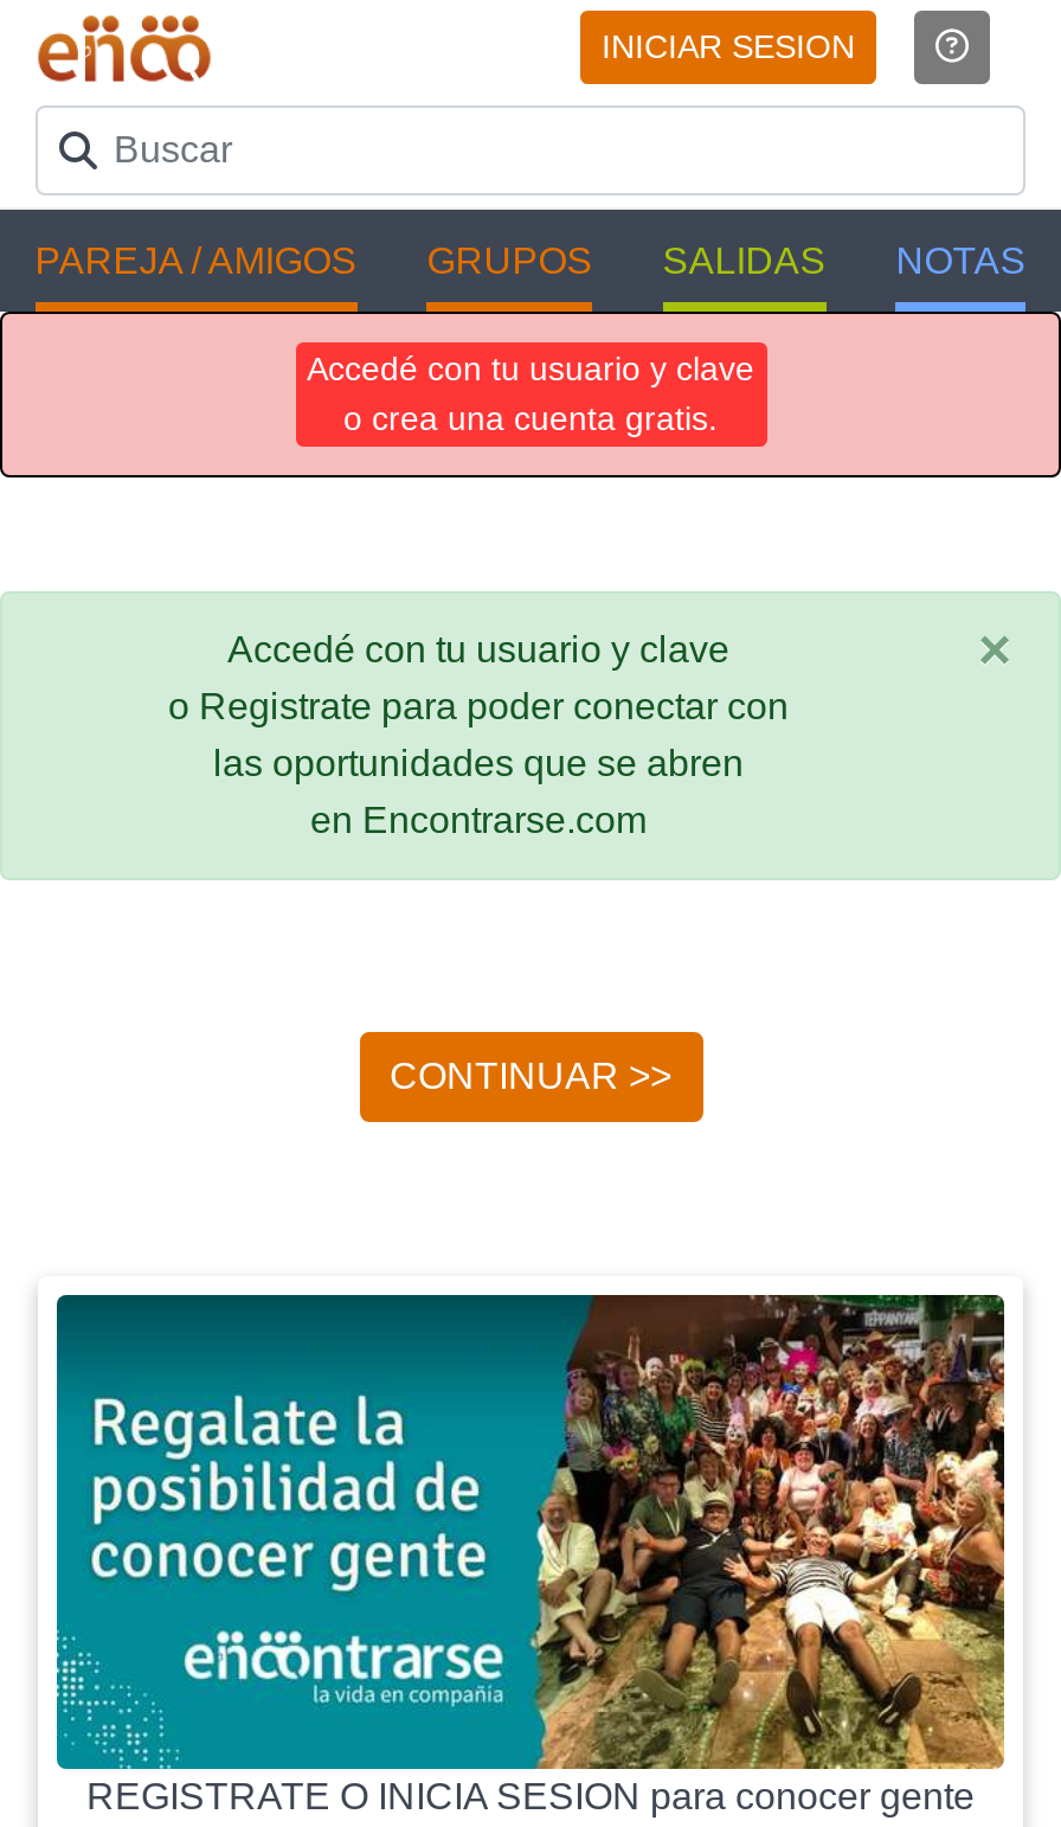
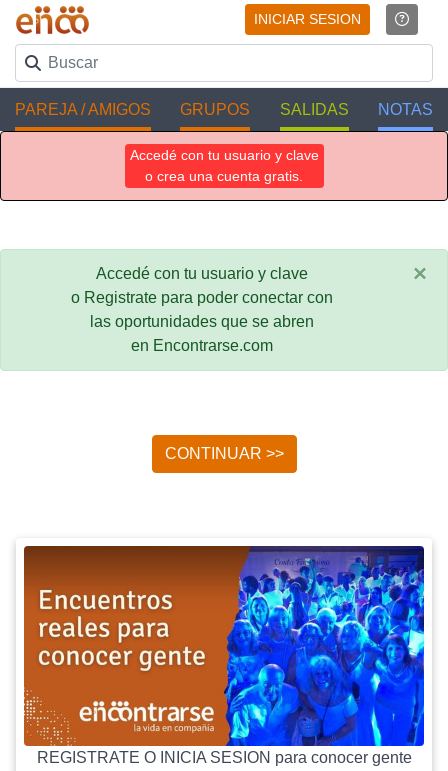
- [image]
+ [image]
